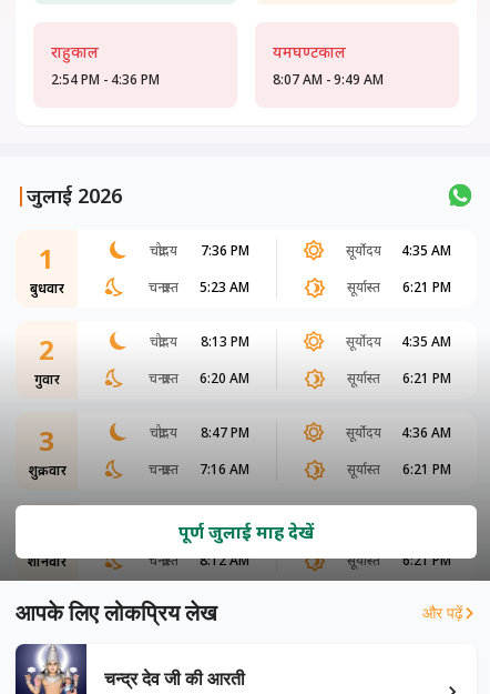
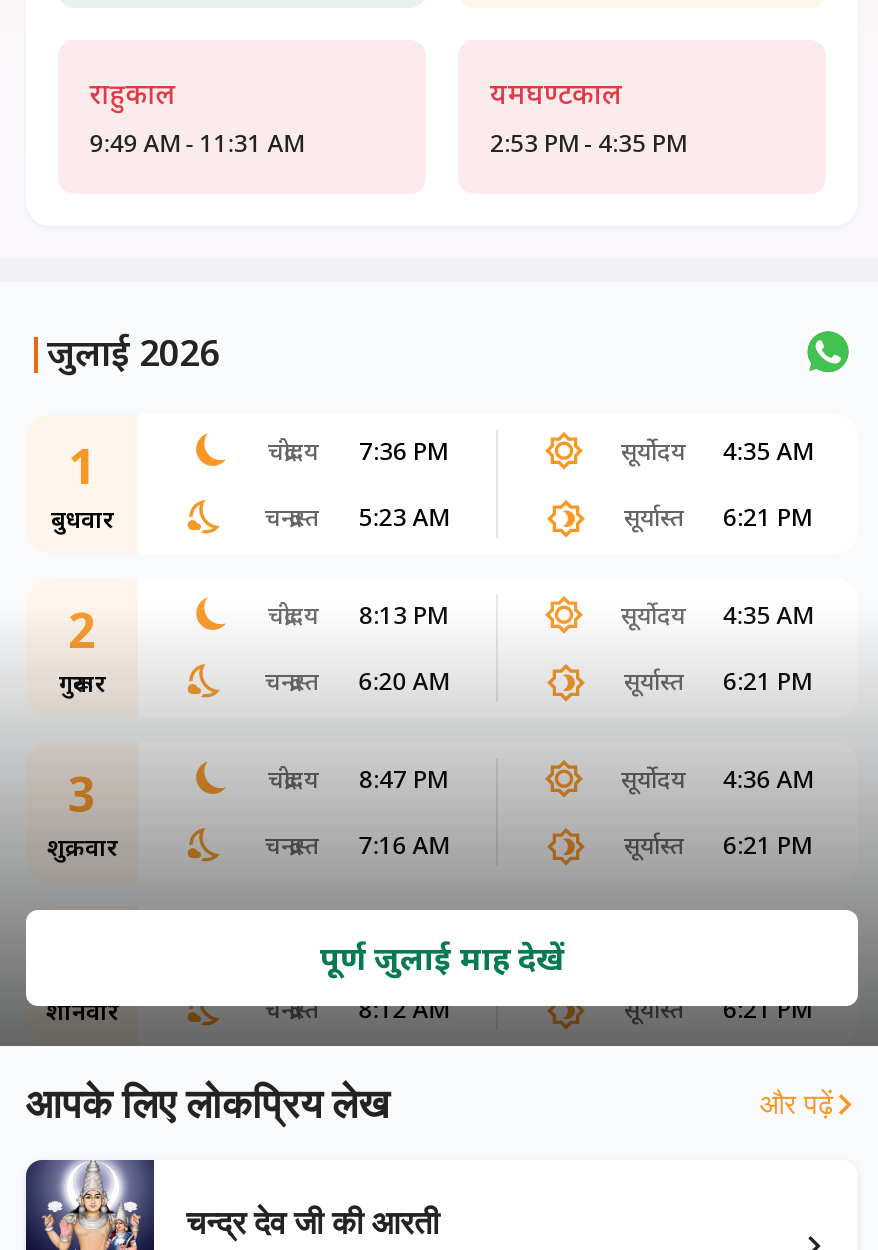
- 2:54 PM - 4:36 PM
+ 9:49 AM - 11:31 AM

- 8:07 AM - 9:49 AM
+ 2:53 PM - 4:35 PM
